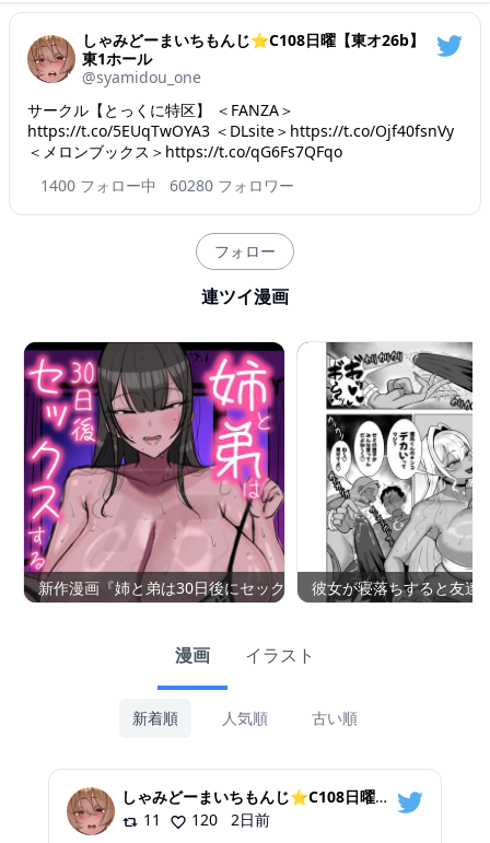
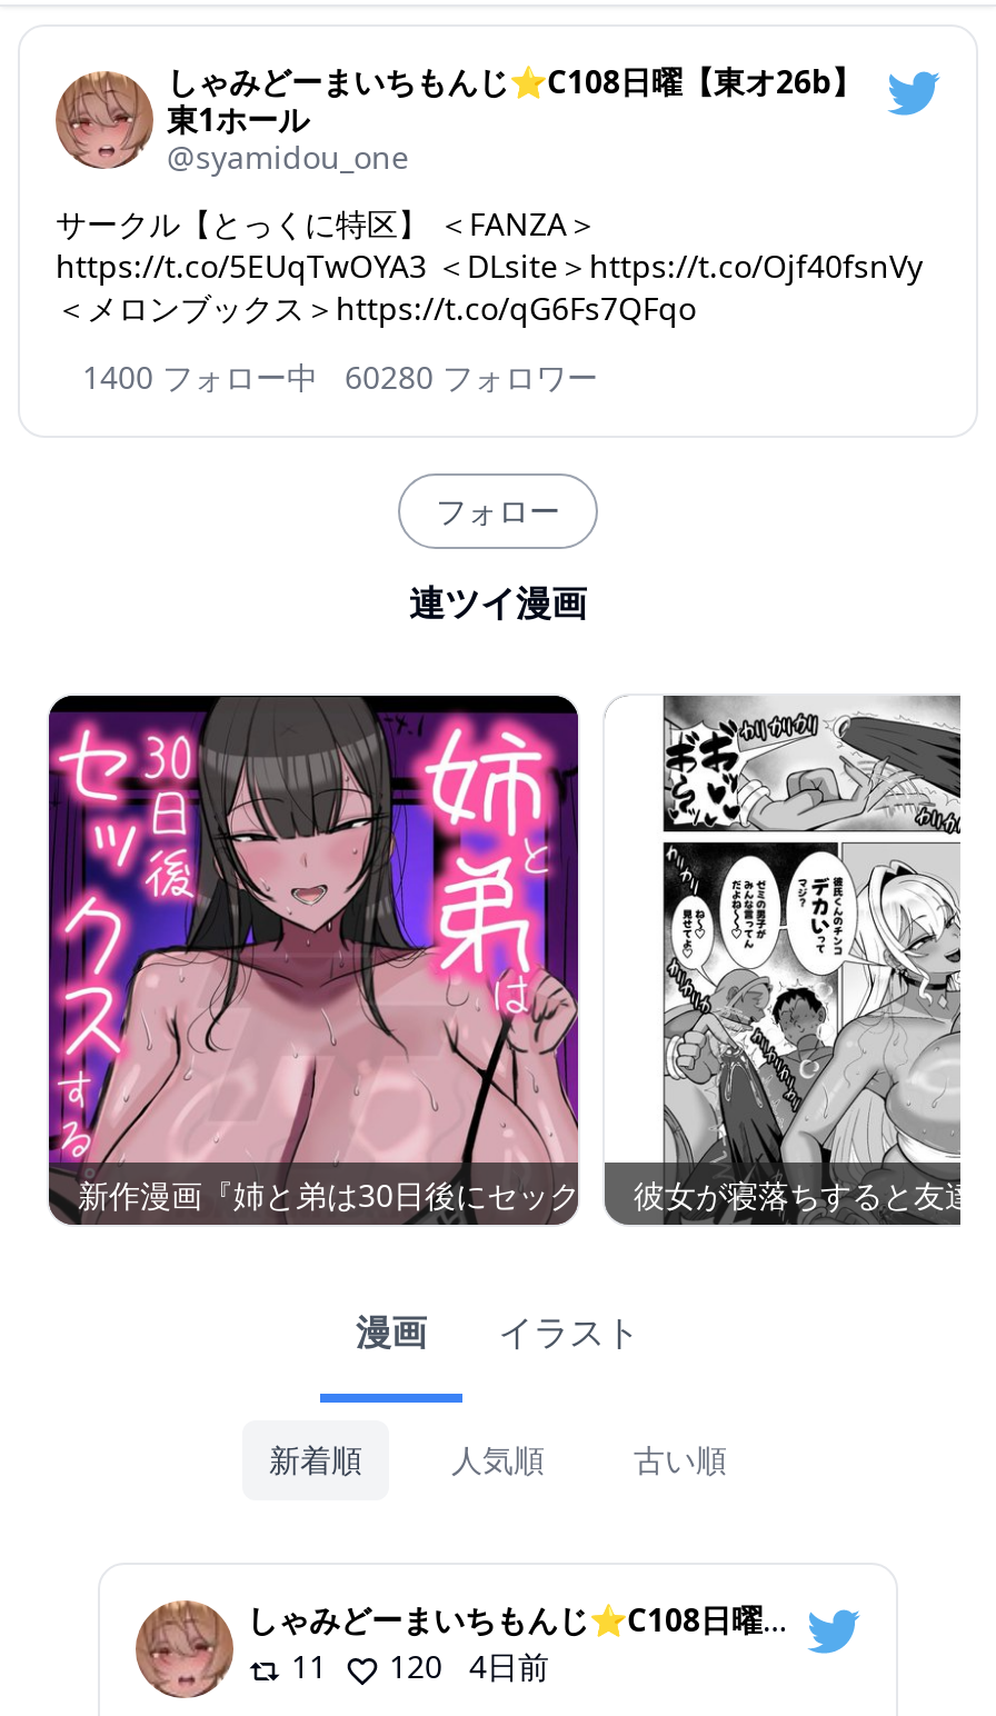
- 11 120 2日前
+ 11 120 4日前
